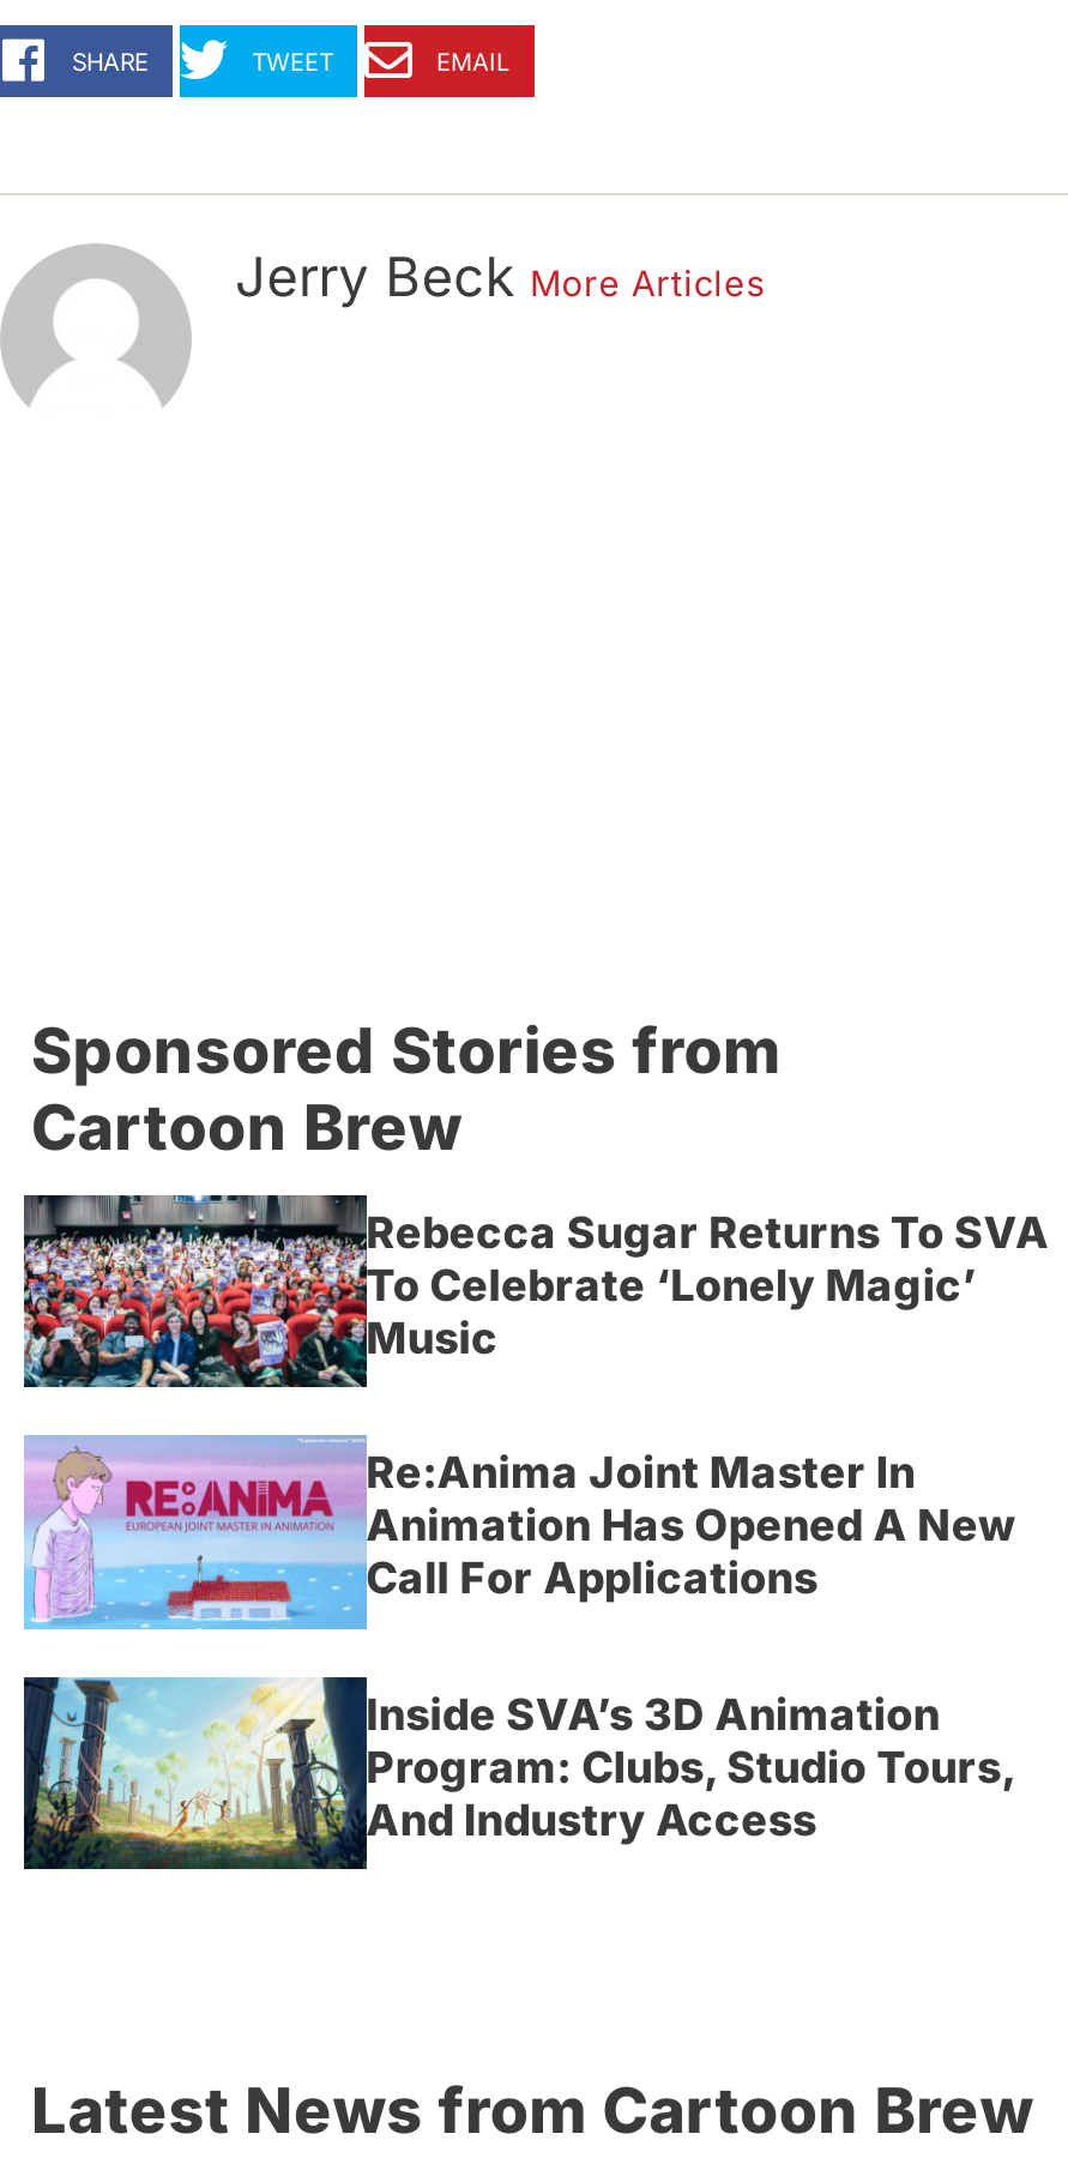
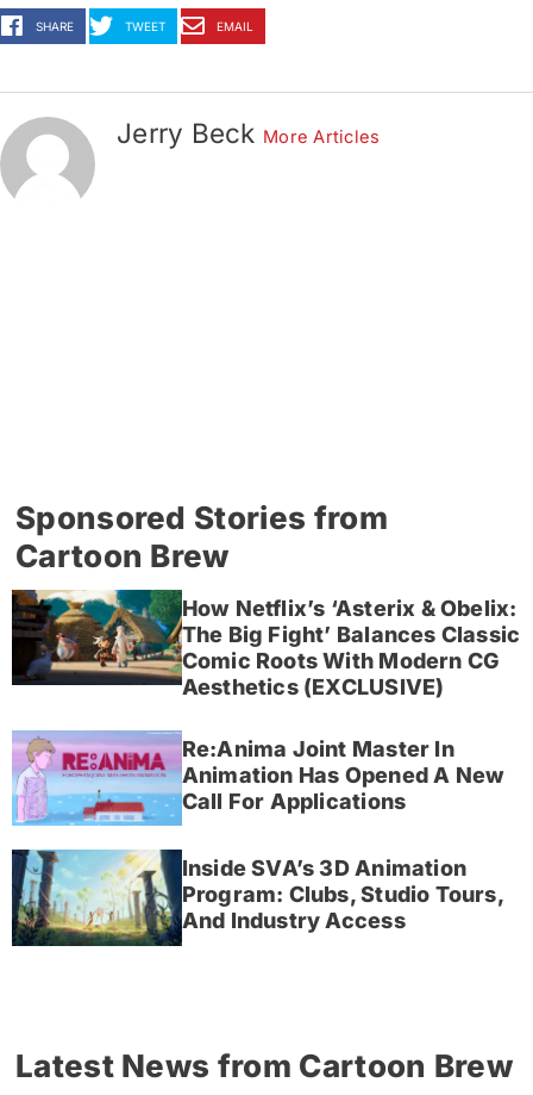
- [image]
- Rebecca Sugar Returns To SVA
- To Celebrate ‘Lonely Magic’
- Music
+ [image]
+ How Netflix’s ‘Asterix & Obelix:
+ The Big Fight’ Balances Classic
+ Comic Roots With Modern CG
+ Aesthetics (EXCLUSIVE)
